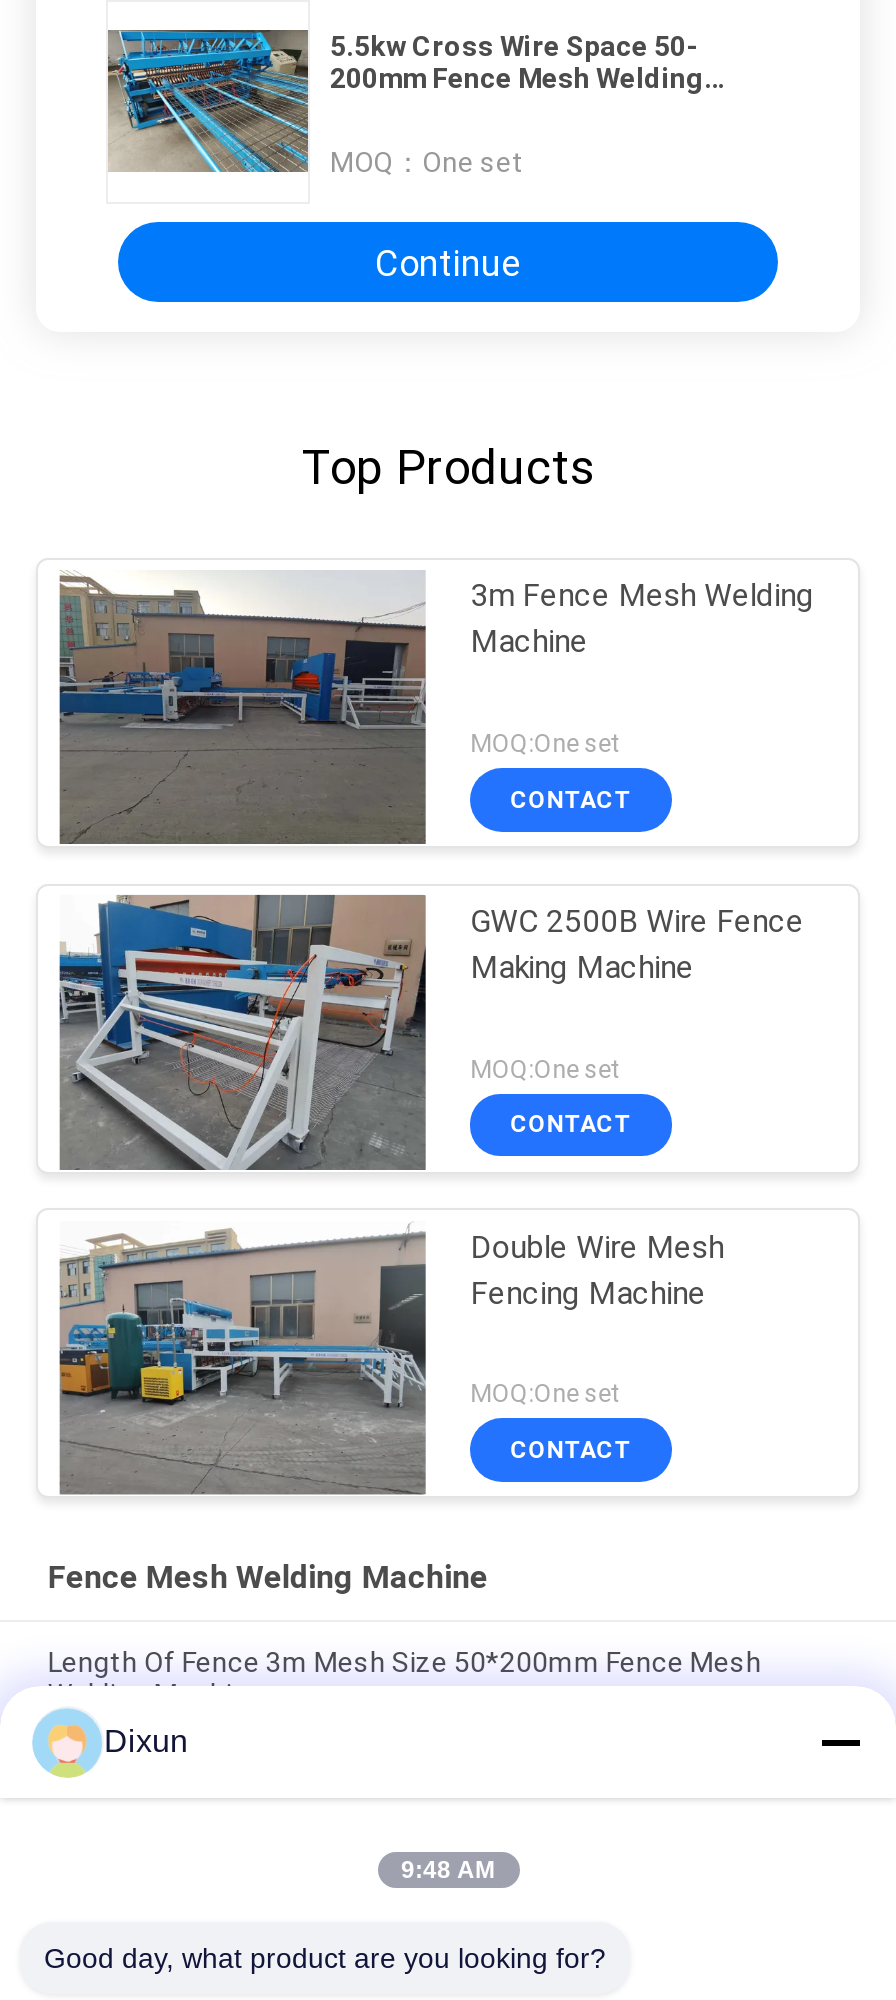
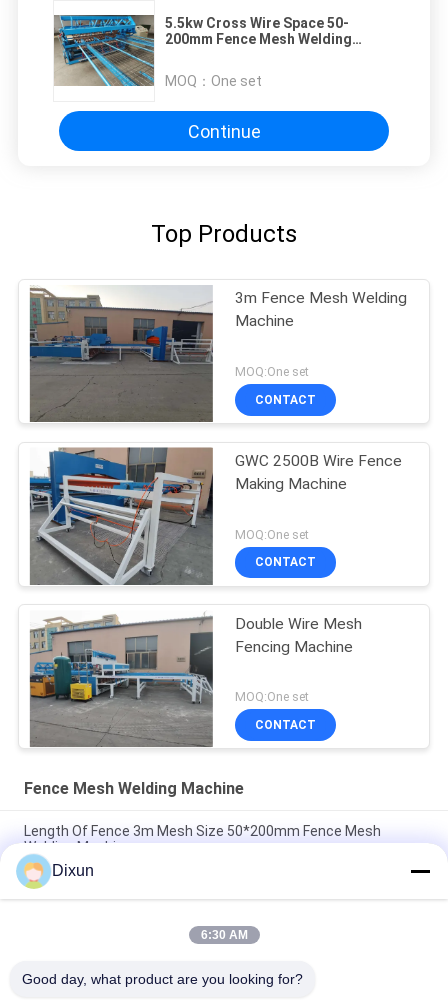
- 9:48 AM
+ 6:30 AM
